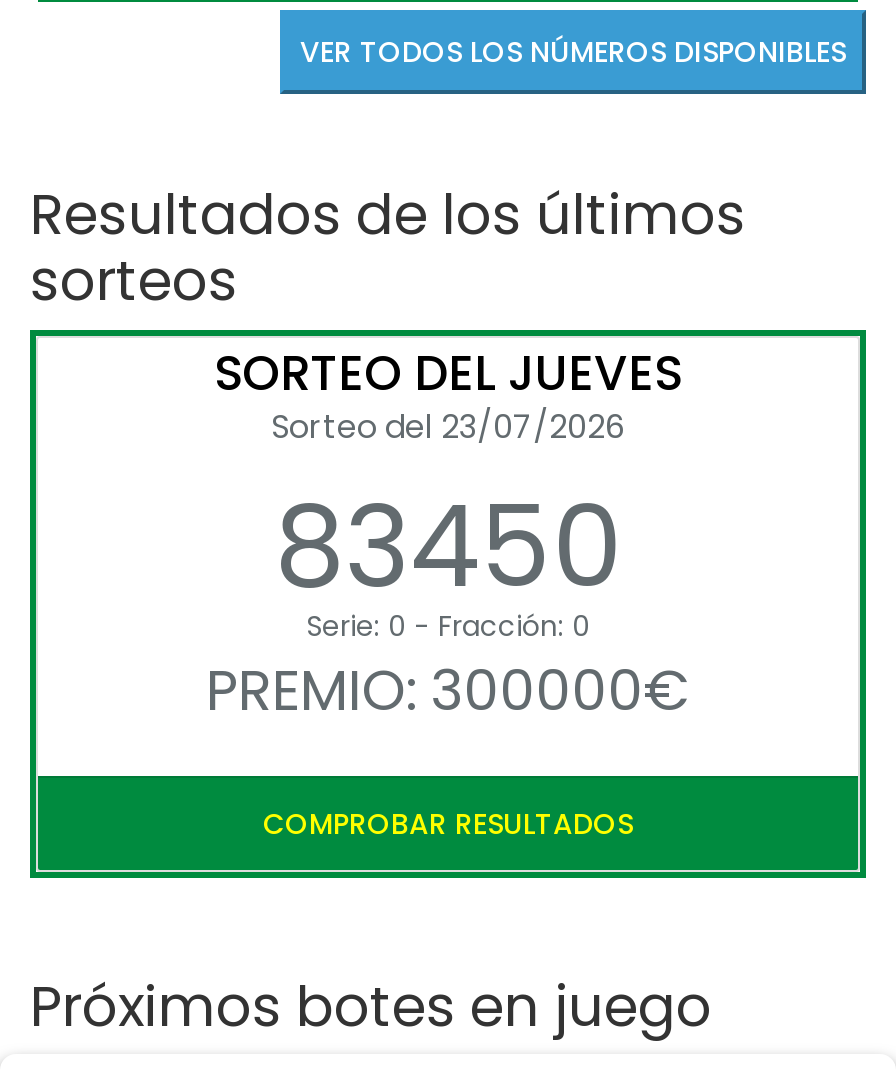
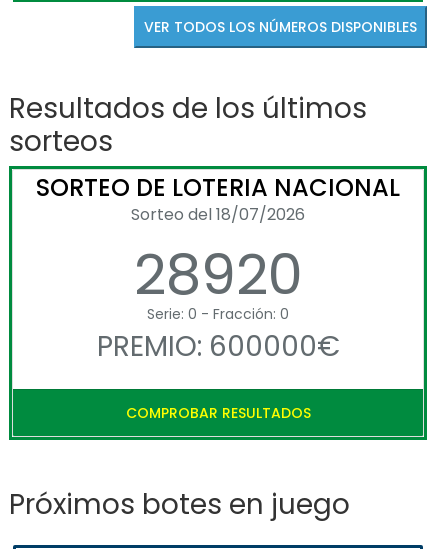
- SORTEO DEL JUEVES
- Sorteo del 23/07/2026
- 83450
+ SORTEO DE LOTERIA NACIONAL
+ Sorteo del 18/07/2026
+ 28920

- PREMIO: 300000€
+ PREMIO: 600000€
